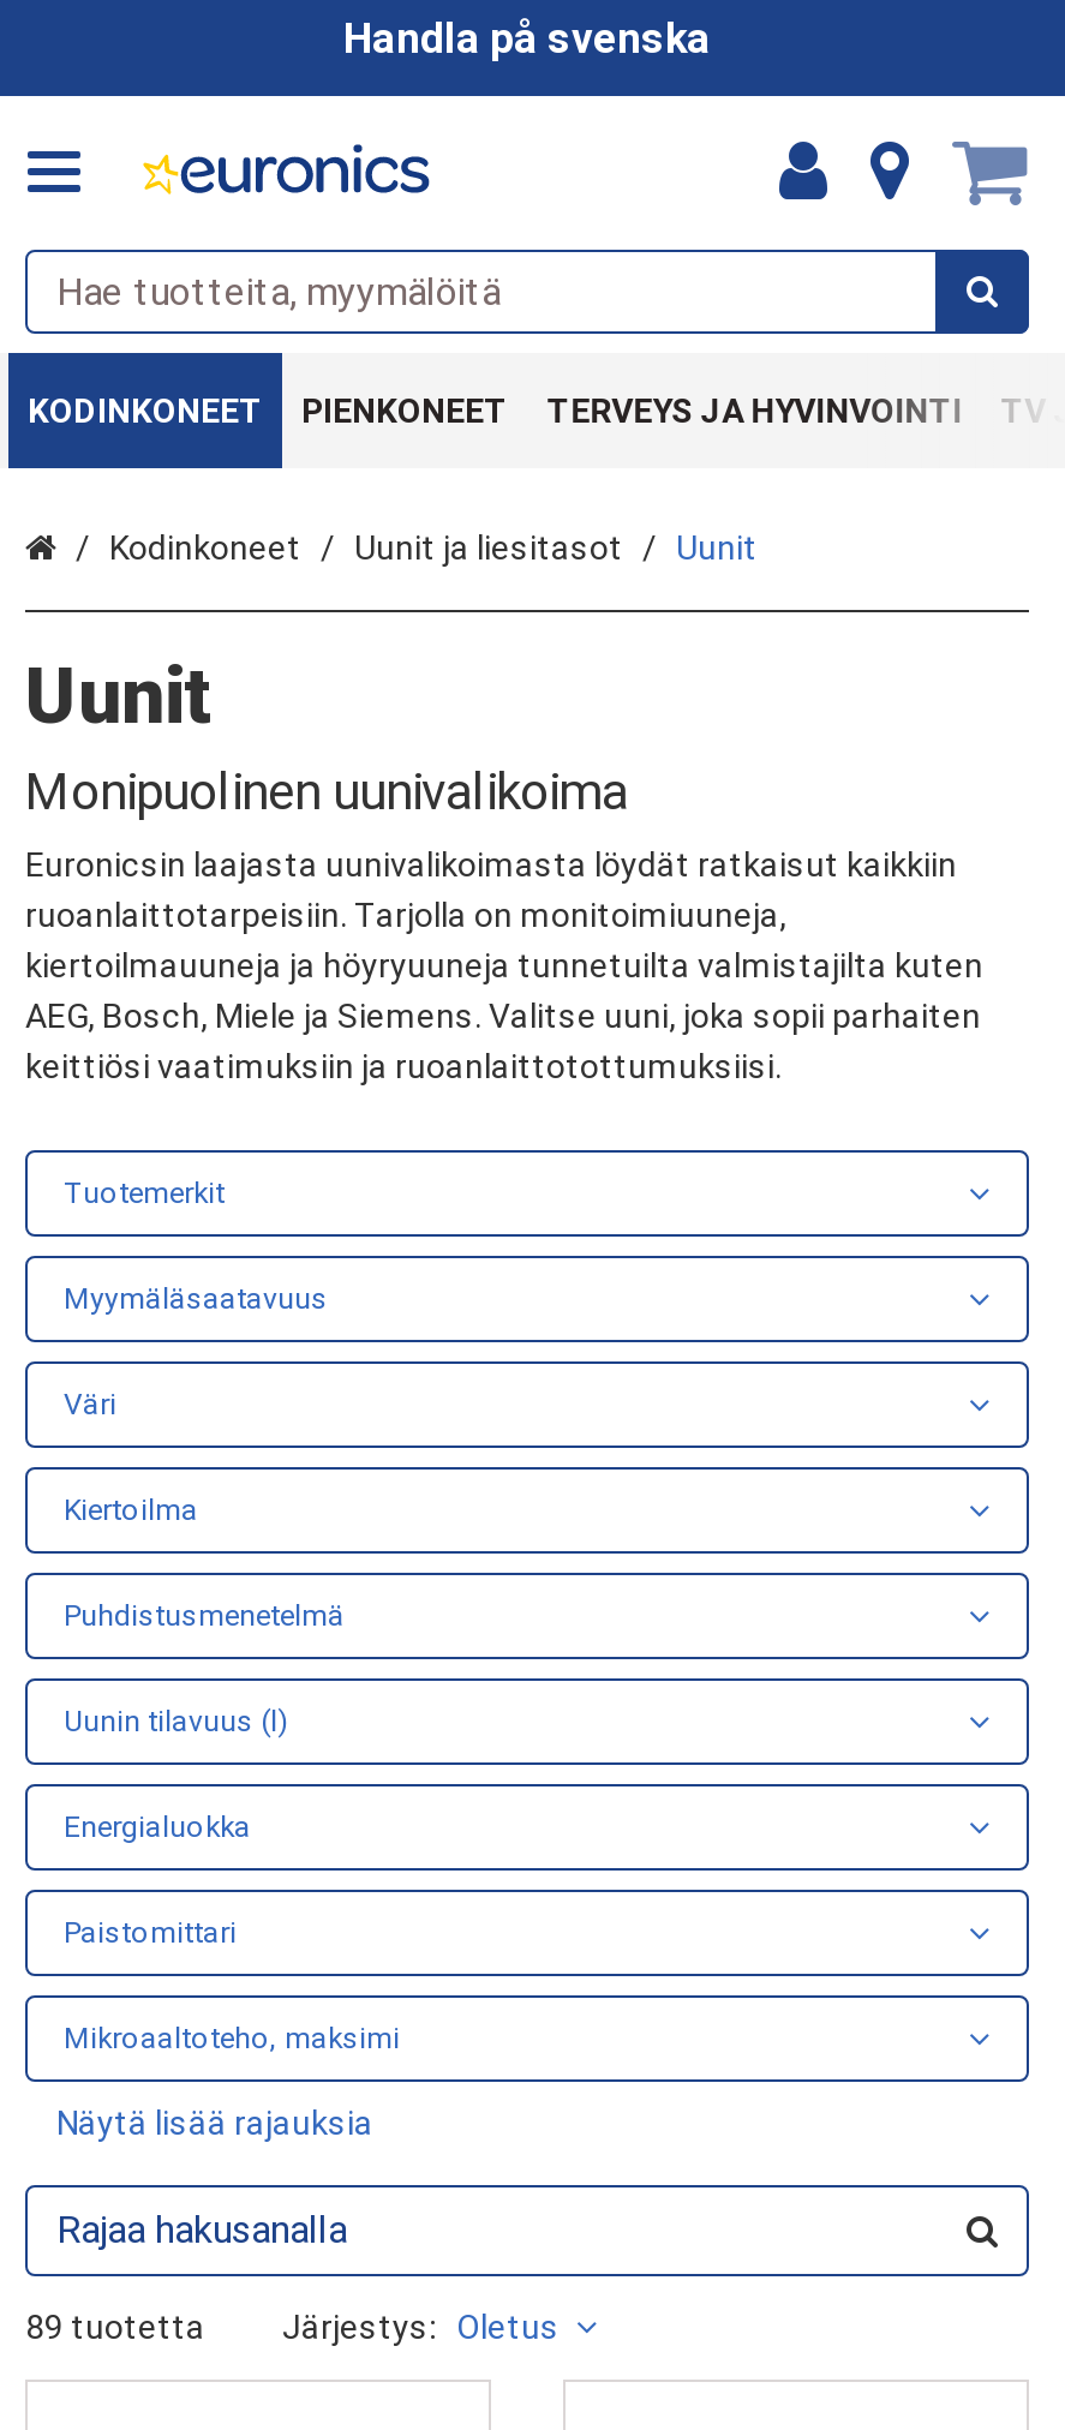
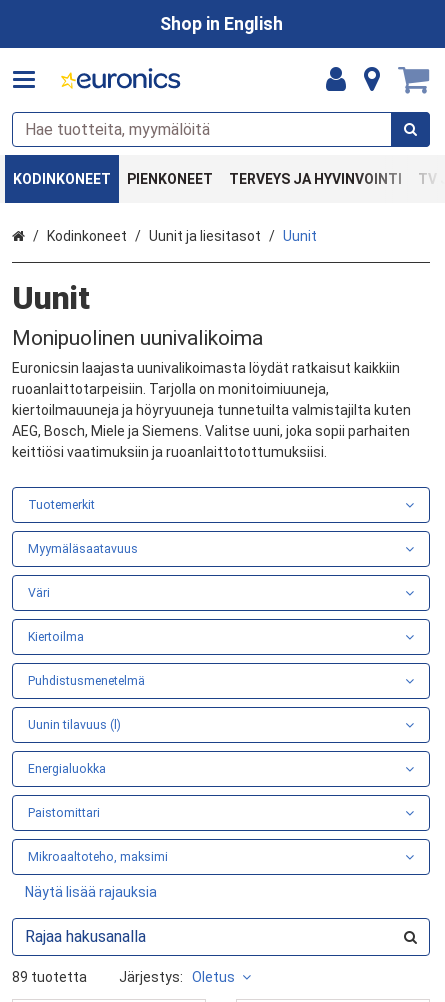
- Handla på svenska
+ Shop in English
